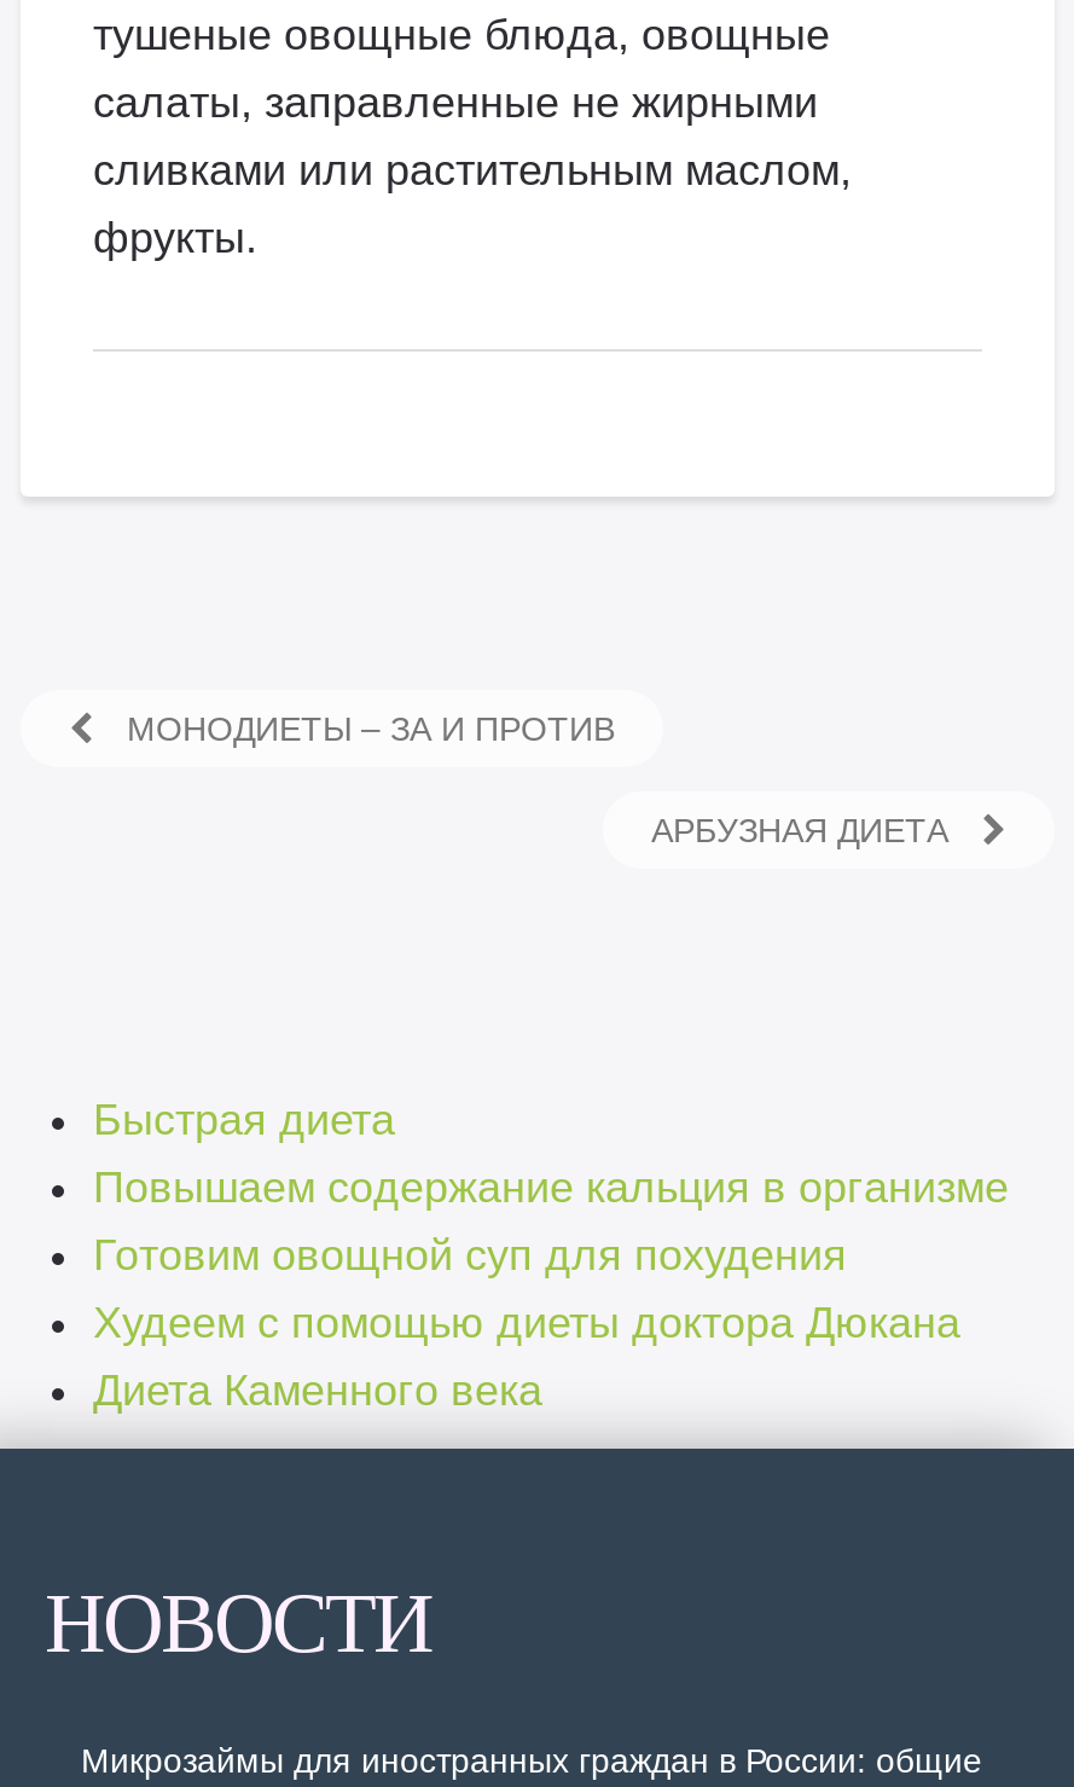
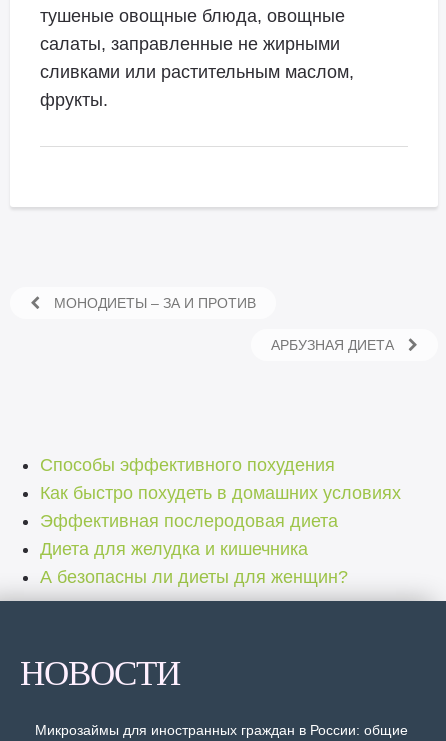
- Быстрая диета
- Повышаем содержание кальция в организме
- Готовим овощной суп для похудения
- Худеем с помощью диеты доктора Дюкана
- Диета Каменного века
+ Способы эффективного похудения
+ Как быстро похудеть в домашних условиях
+ Эффективная послеродовая диета
+ Диета для желудка и кишечника
+ А безопасны ли диеты для женщин?
